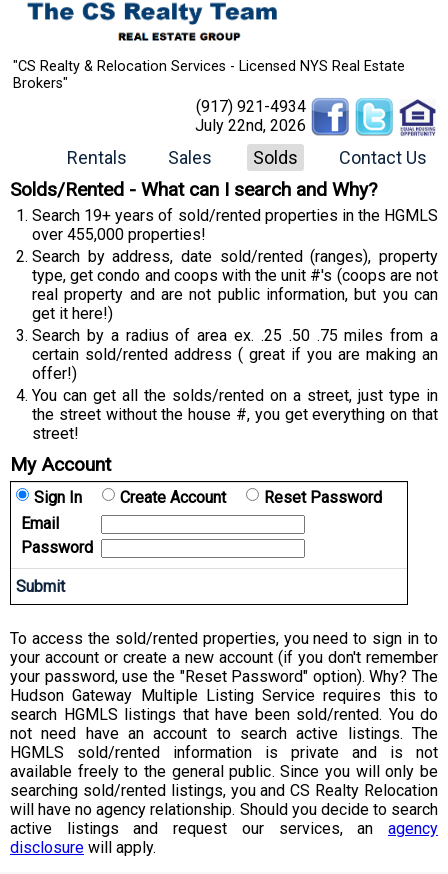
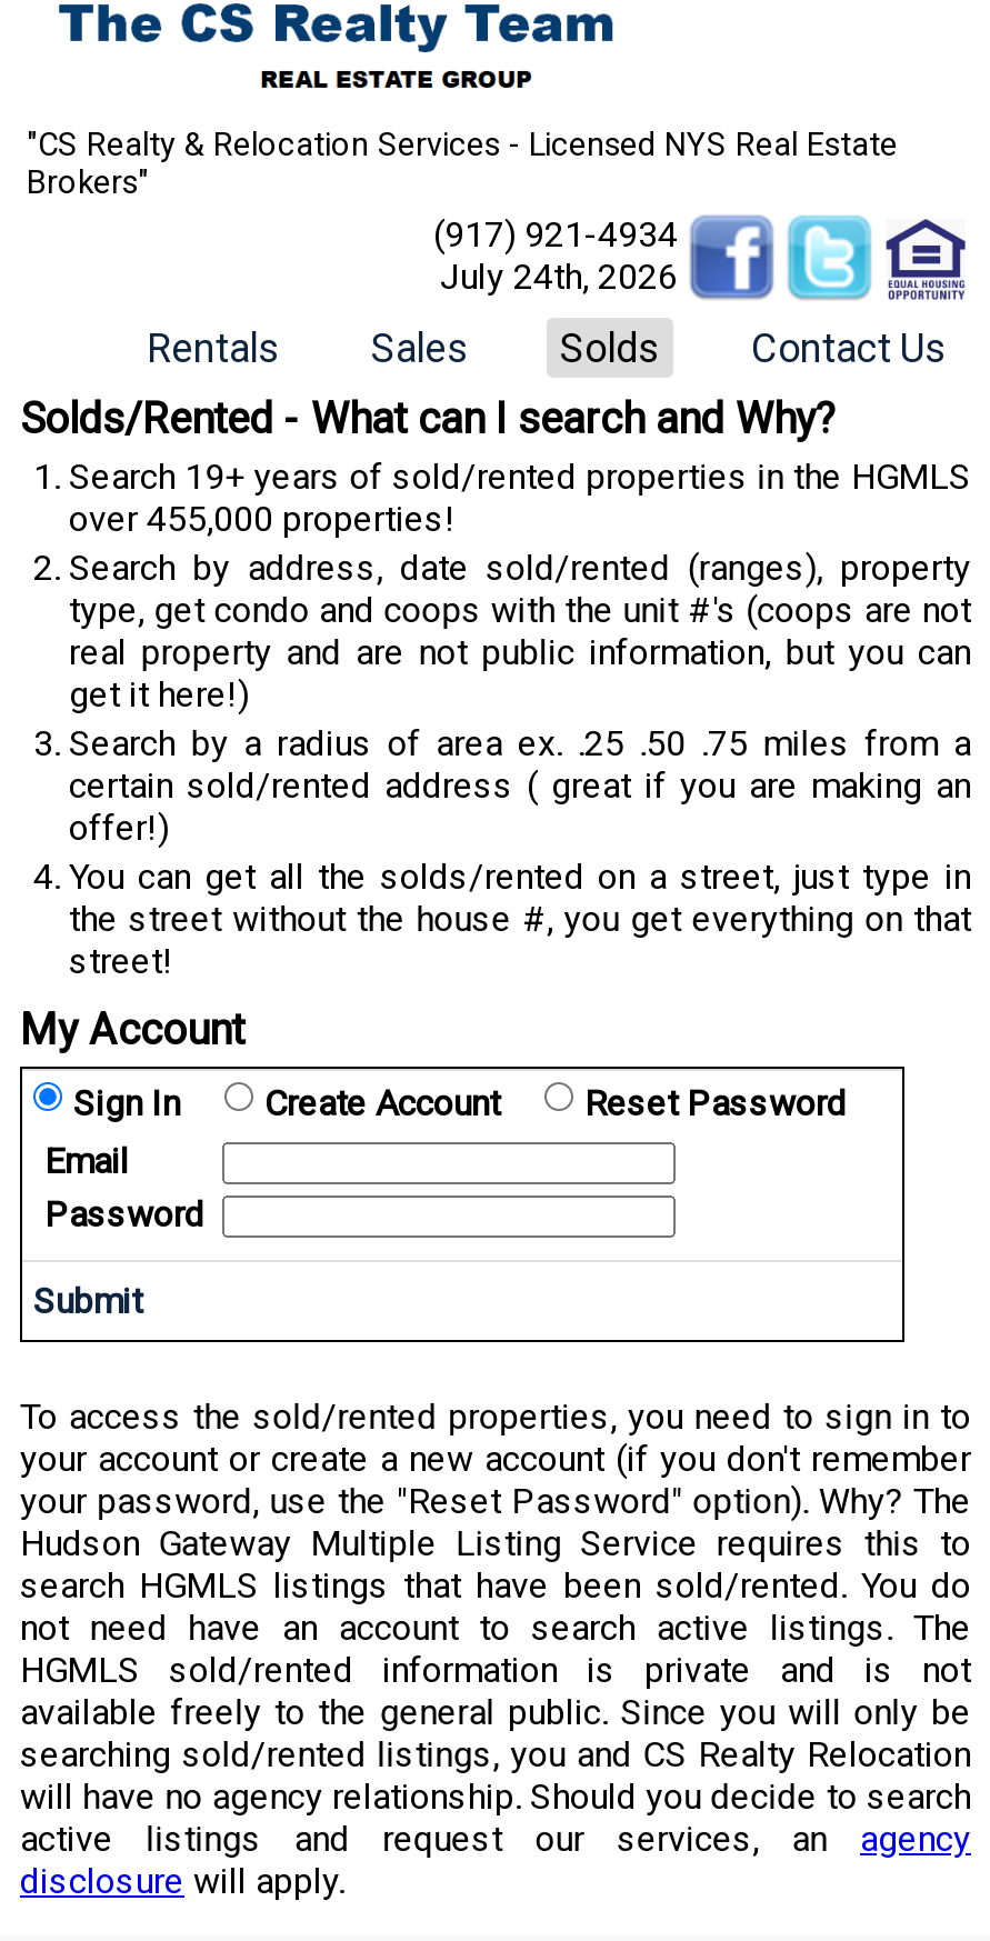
- July 22nd, 2026
+ July 24th, 2026
